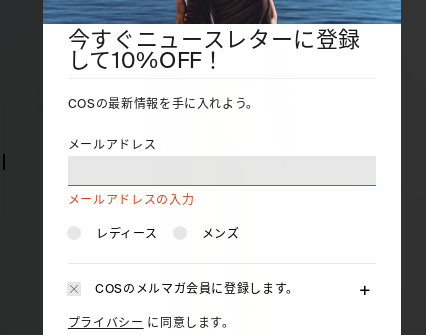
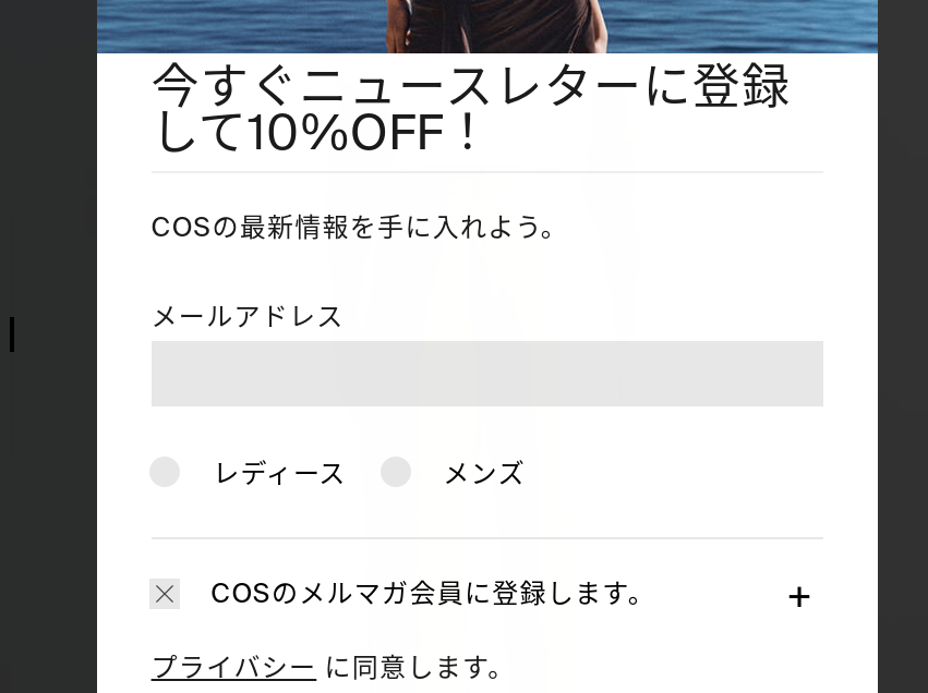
- メールアドレスの入力
